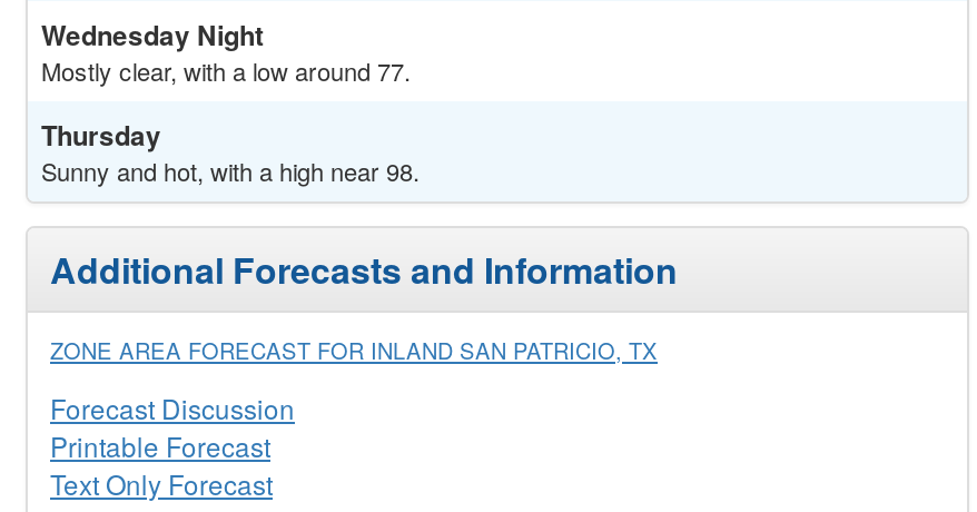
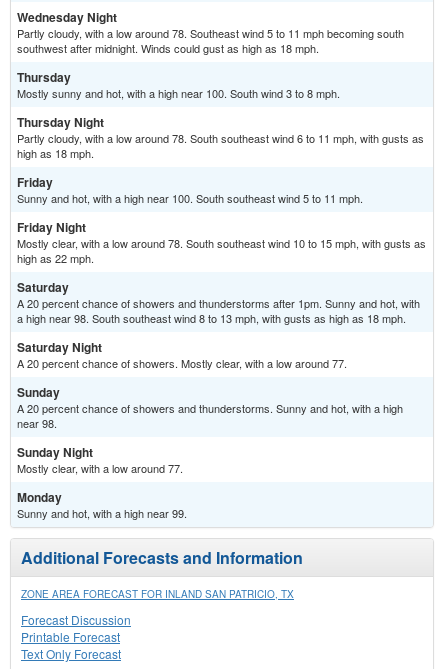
moved down: Mostly clear, with a low around 77.

+ Partly cloudy, with a low around 78. Southeast wind 5 to 11 mph becoming south
+ southwest after midnight. Winds could gust as high as 18 mph.

- Sunny and hot, with a high near 98.
+ Mostly sunny and hot, with a high near 100. South wind 3 to 8 mph.
+ Thursday Night
+ Partly cloudy, with a low around 78. South southeast wind 6 to 11 mph, with gusts as
+ high as 18 mph.
+ Friday
+ Sunny and hot, with a high near 100. South southeast wind 5 to 11 mph.
+ Friday Night
+ Mostly clear, with a low around 78. South southeast wind 10 to 15 mph, with gusts as
+ high as 22 mph.
+ Saturday
+ A 20 percent chance of showers and thunderstorms after 1pm. Sunny and hot, with
+ a high near 98. South southeast wind 8 to 13 mph, with gusts as high as 18 mph.
+ Saturday Night
+ A 20 percent chance of showers. Mostly clear, with a low around 77.
+ Sunday
+ A 20 percent chance of showers and thunderstorms. Sunny and hot, with a high
+ near 98.
+ Sunday Night
+ Monday
+ Sunny and hot, with a high near 99.
